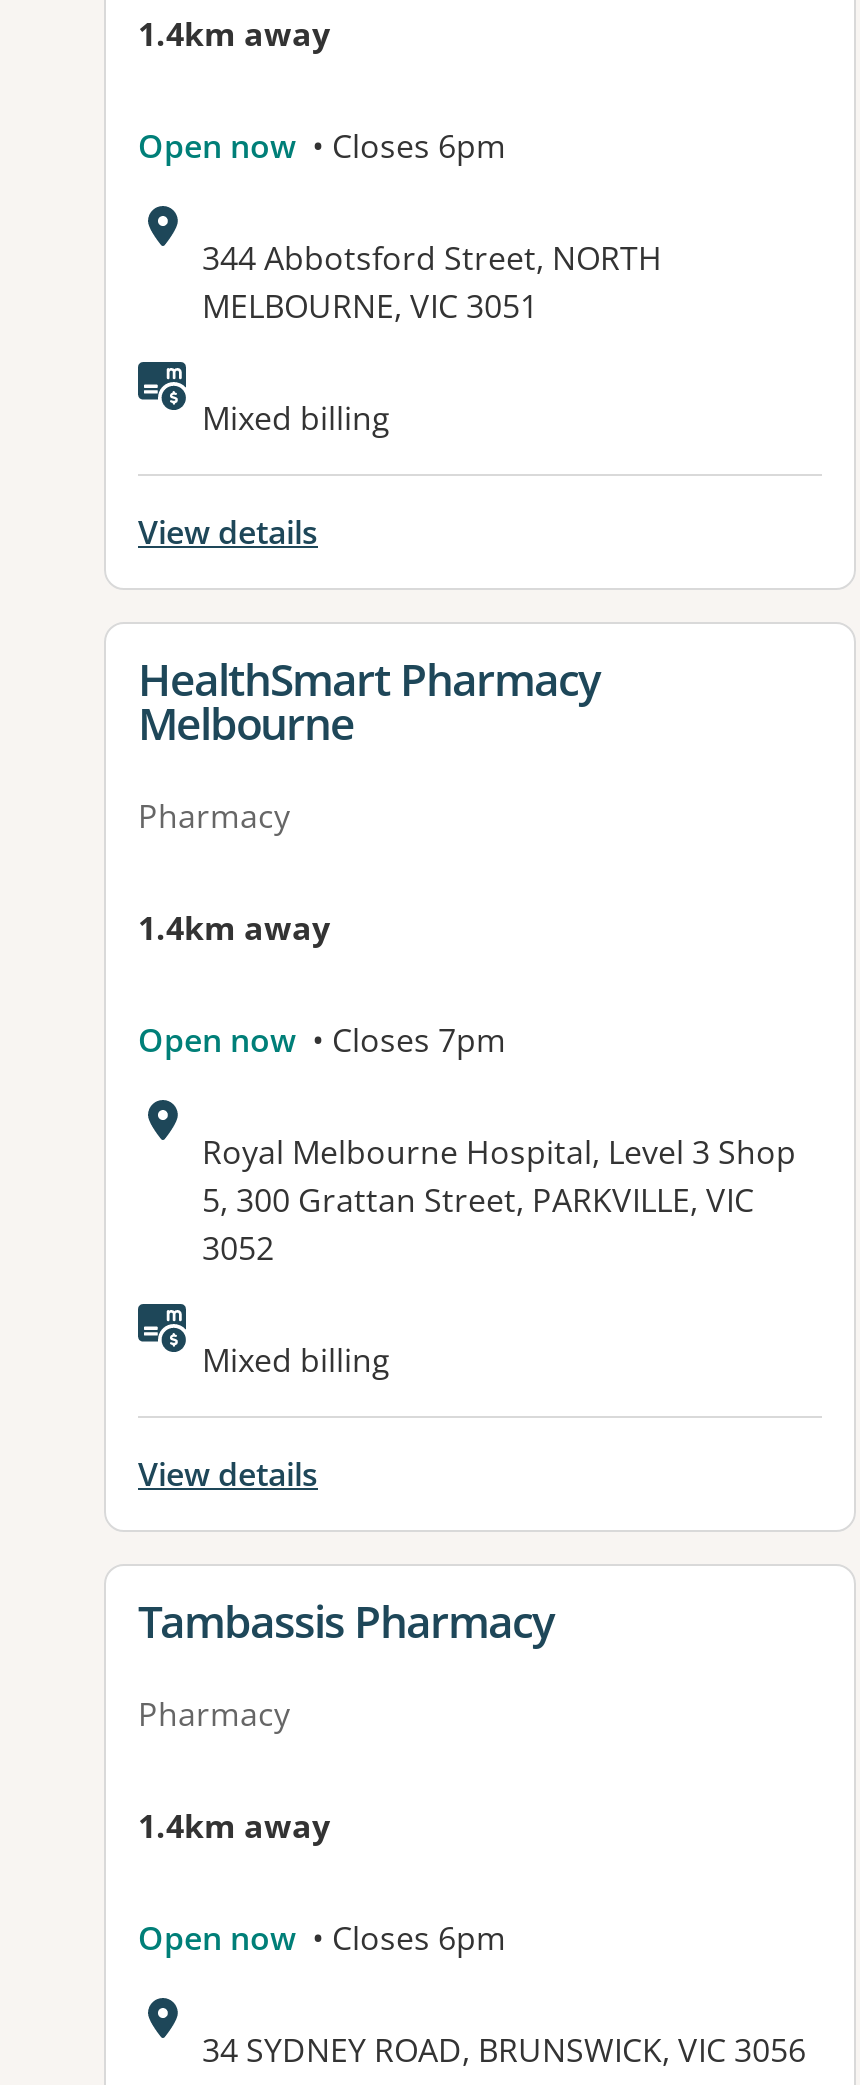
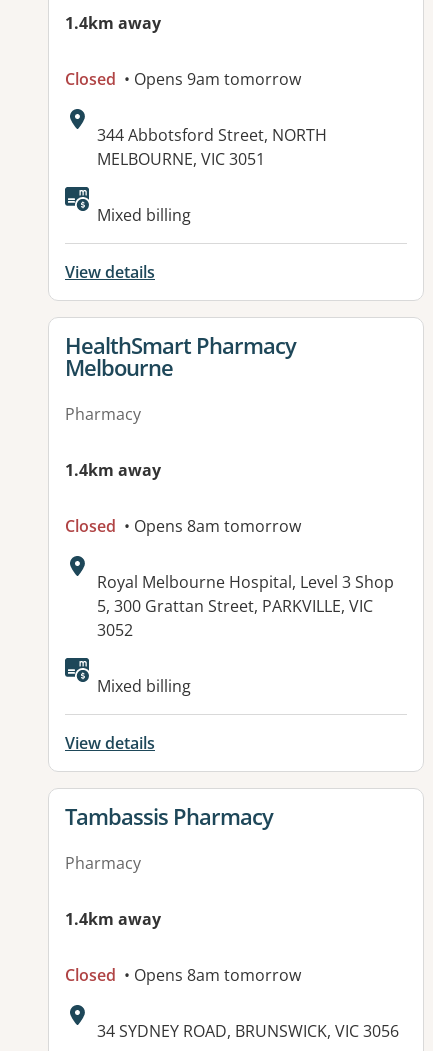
- Open now • Closes 6pm
+ Closed • Opens 9am tomorrow

- Open now • Closes 7pm
+ Closed • Opens 8am tomorrow

- Open now • Closes 6pm
+ Closed • Opens 8am tomorrow
